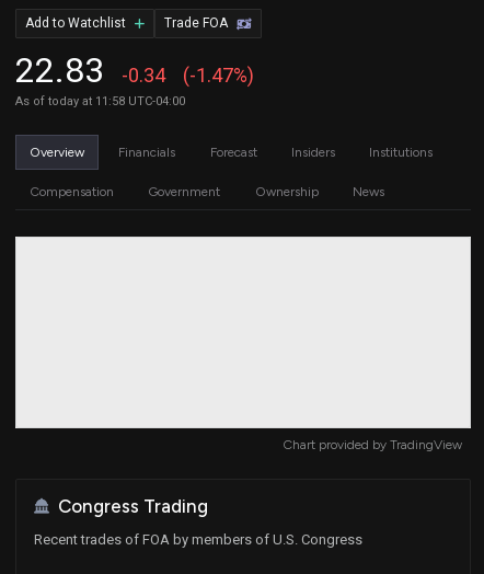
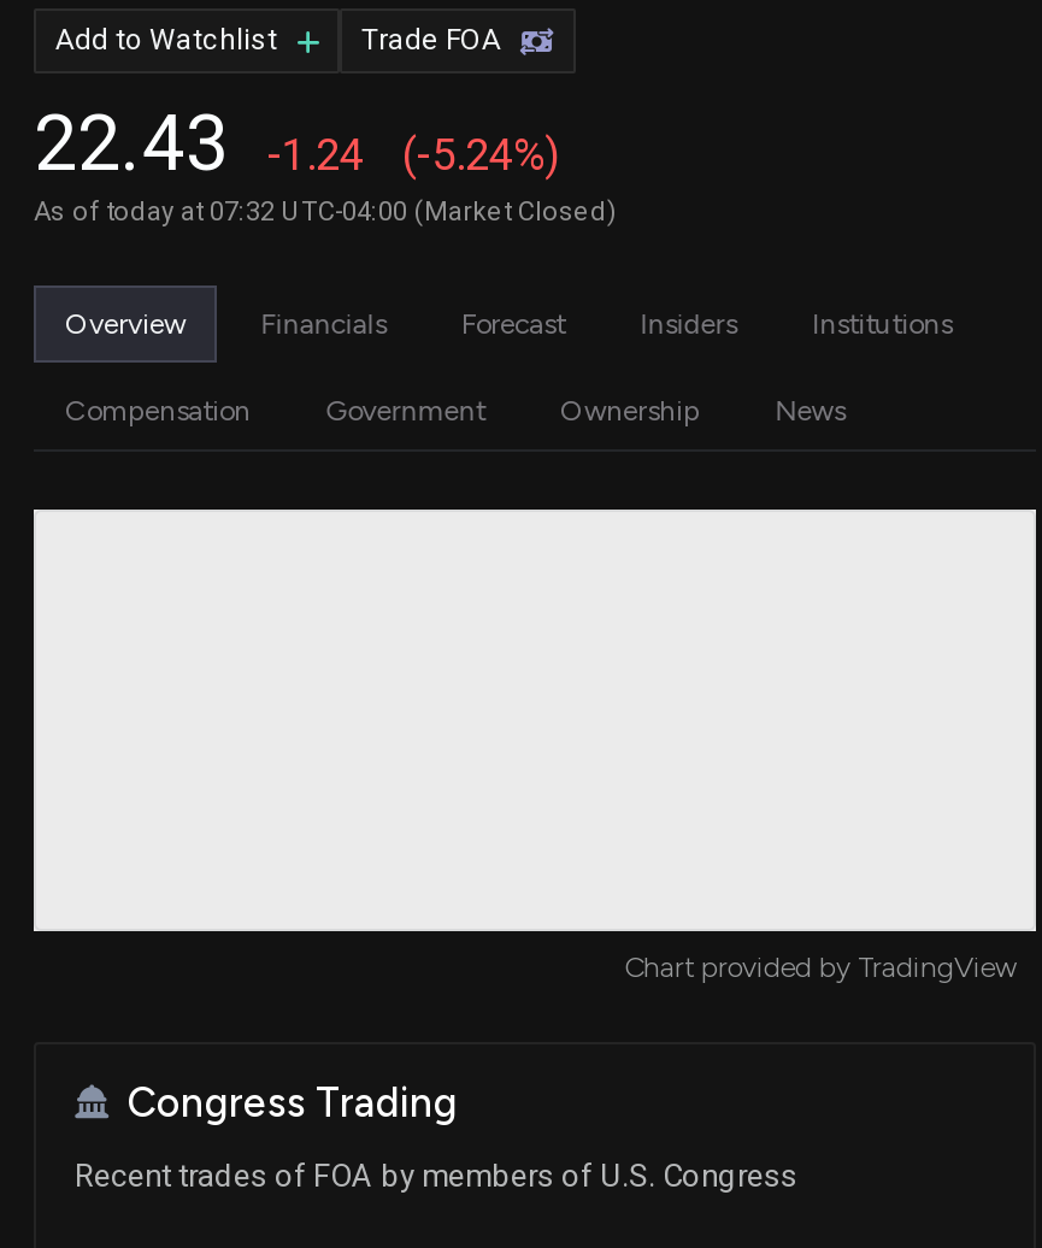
- 22.83
- -0.34
- (-1.47%)
- As of today at 11:58 UTC-04:00
+ 22.43
+ -1.24
+ (-5.24%)
+ As of today at 07:32 UTC-04:00 (Market Closed)
